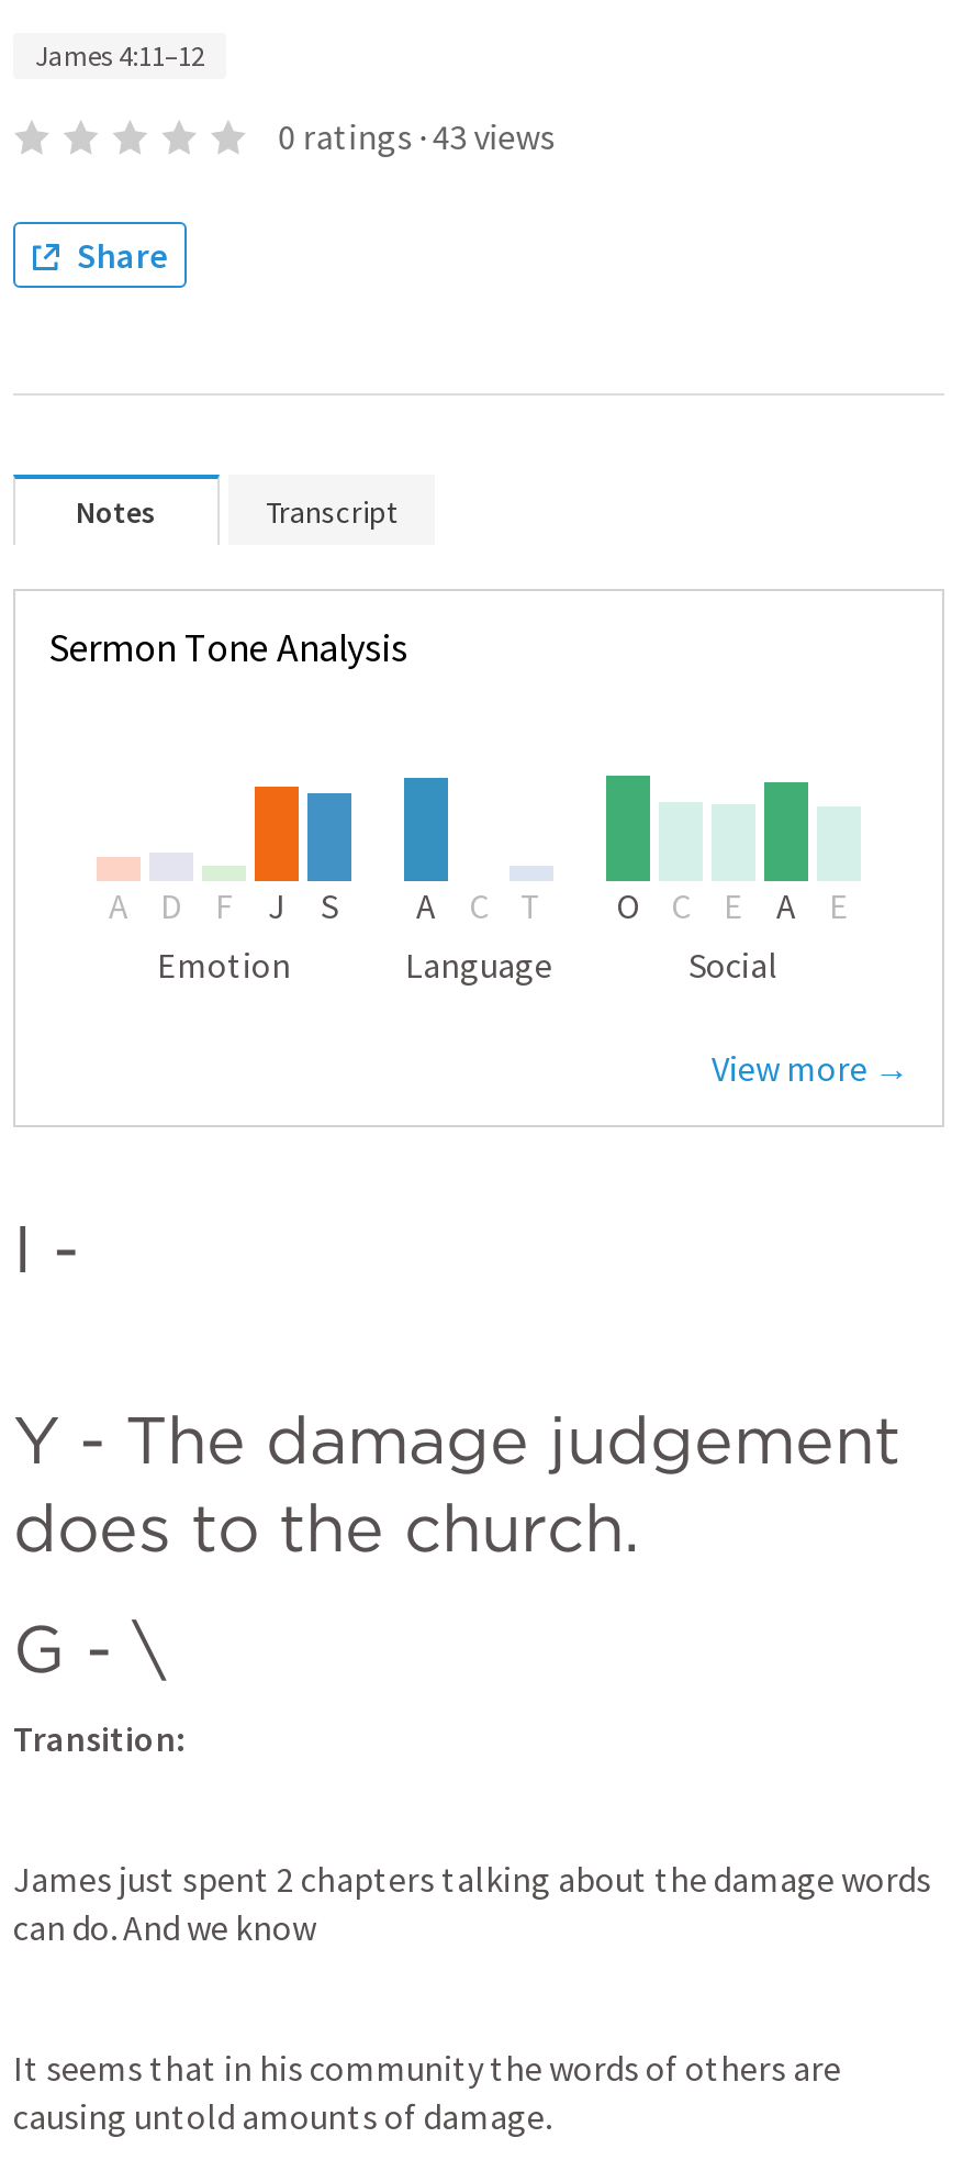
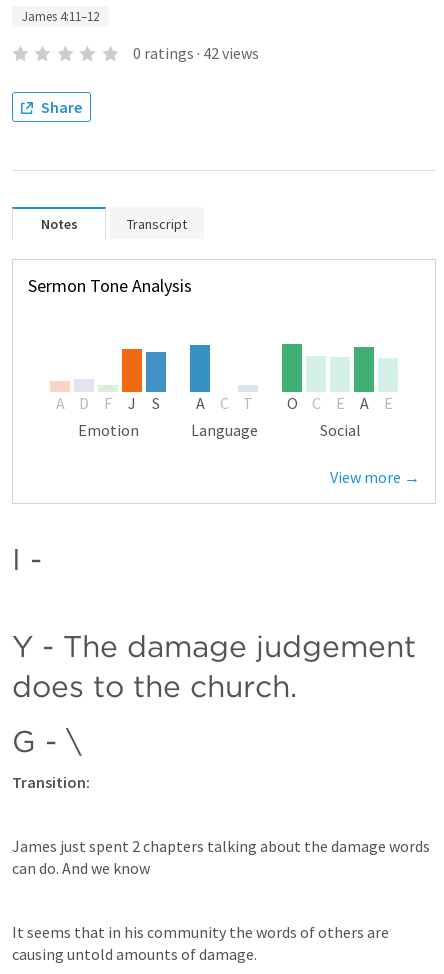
- 0 ratings · 43 views
+ 0 ratings · 42 views
